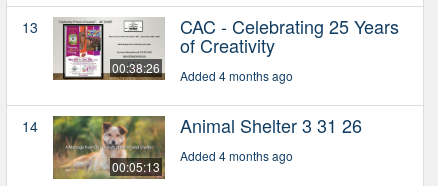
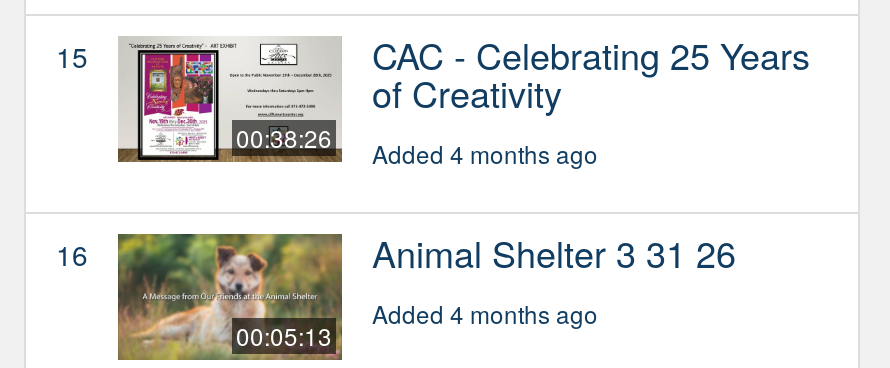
- 13
+ 15

- 14
+ 16
